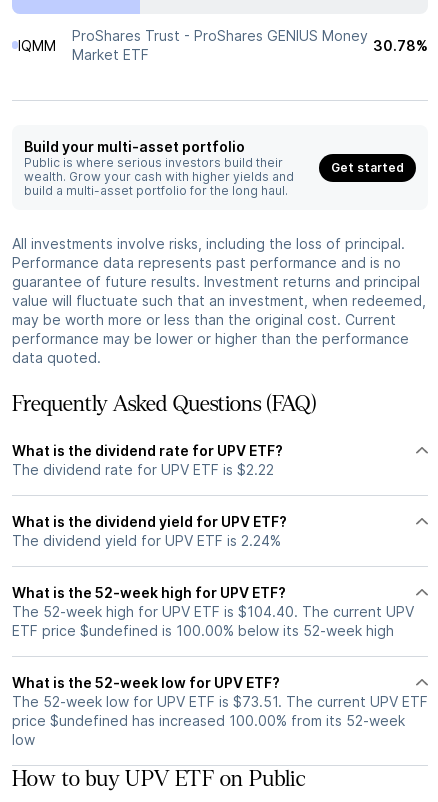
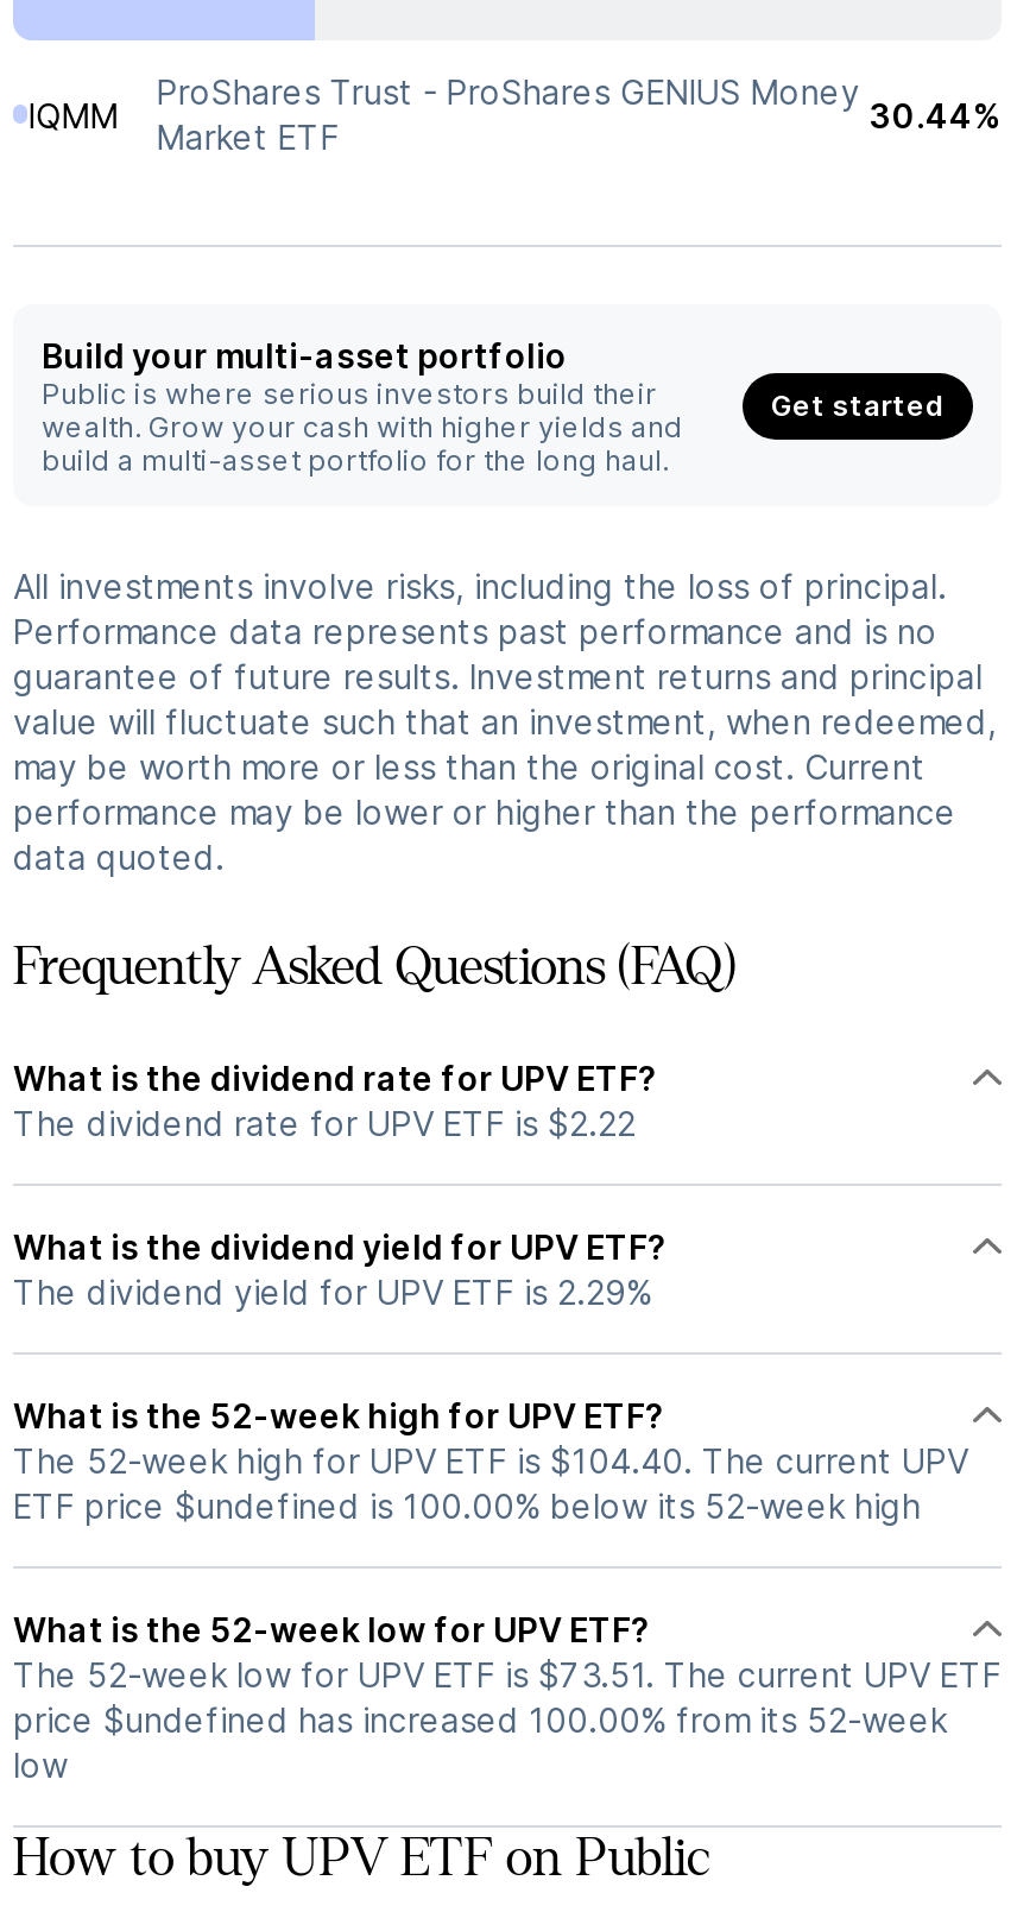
- 30.78%
+ 30.44%

- The dividend yield for UPV ETF is 2.24%
+ The dividend yield for UPV ETF is 2.29%
